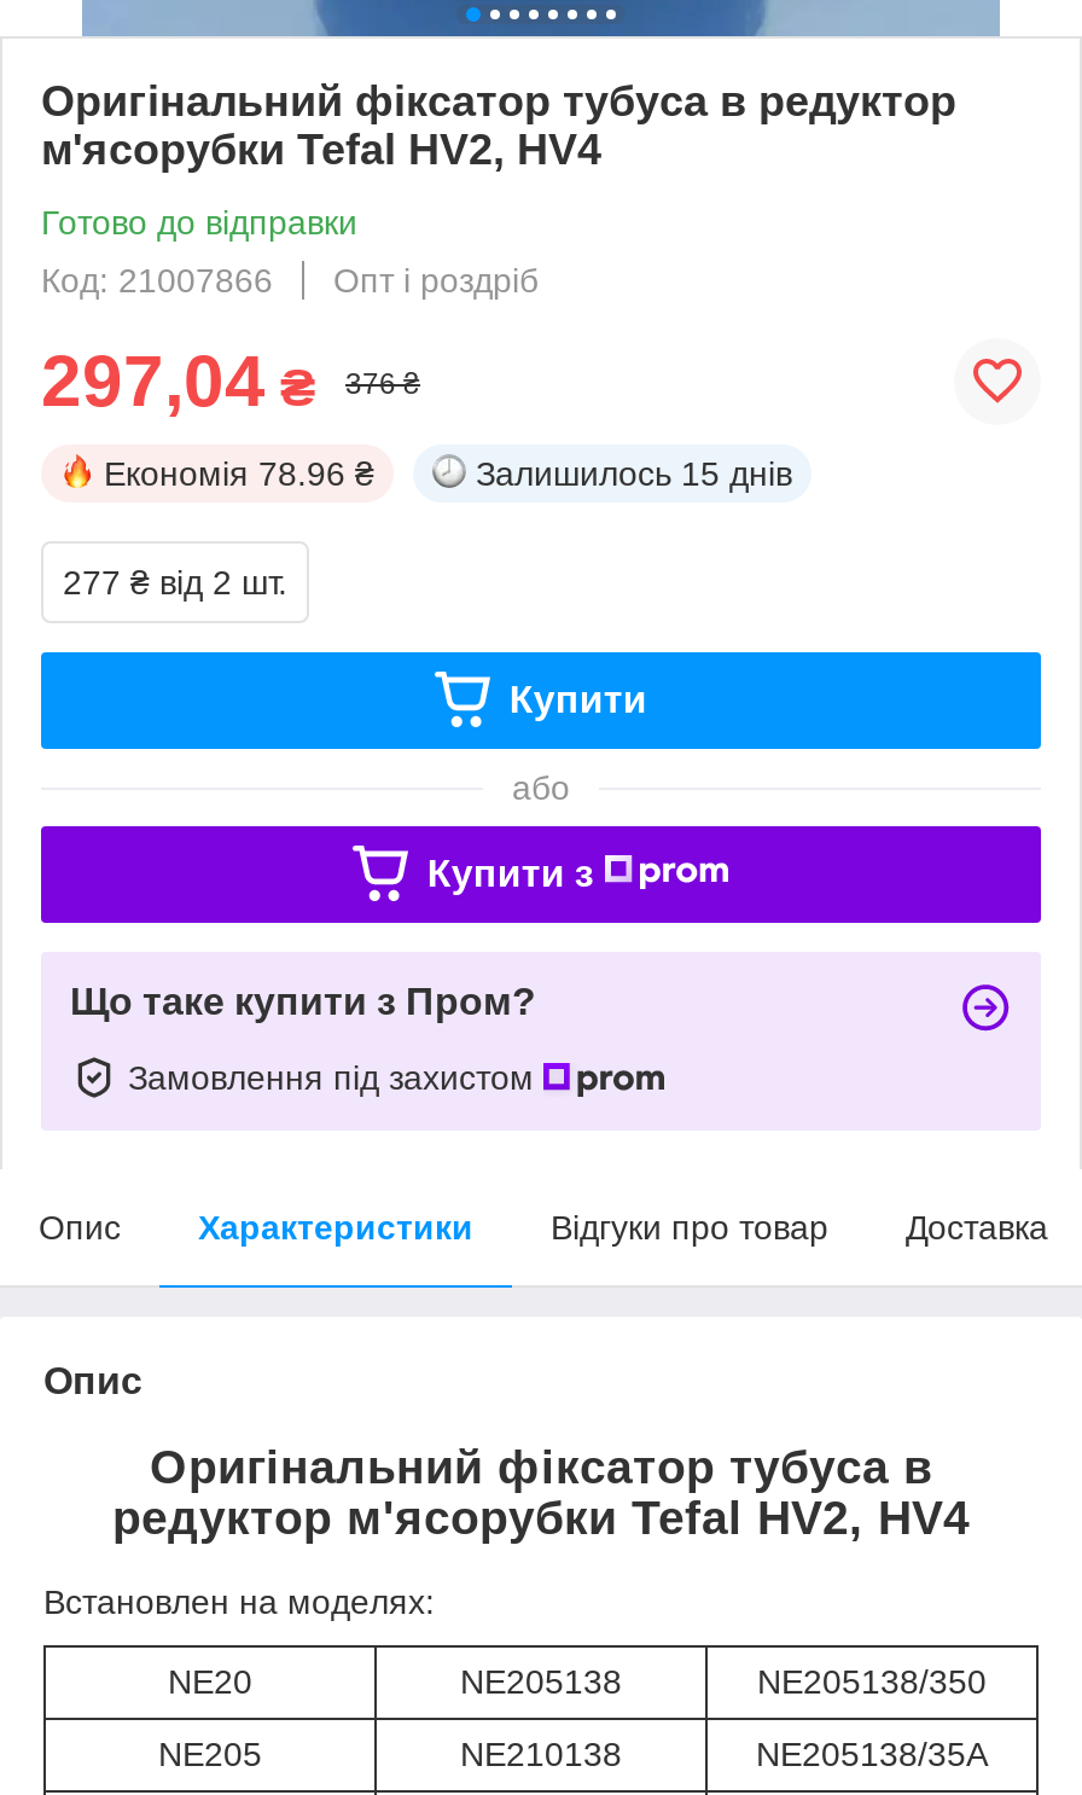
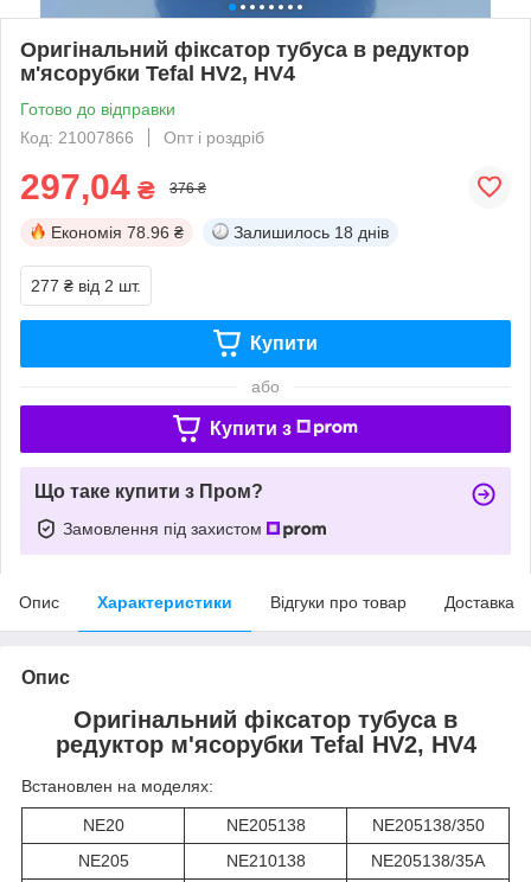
- Залишилось 15 днів
+ Залишилось 18 днів
